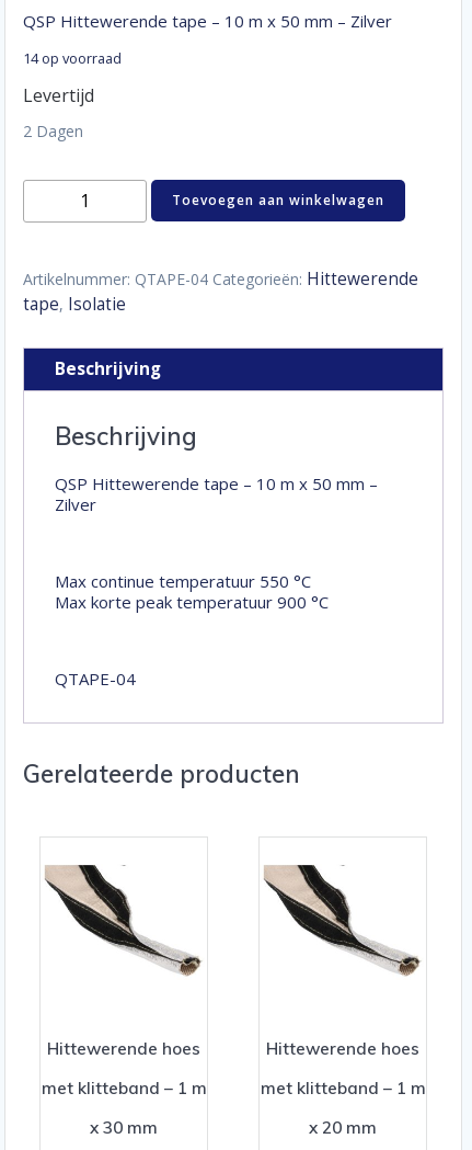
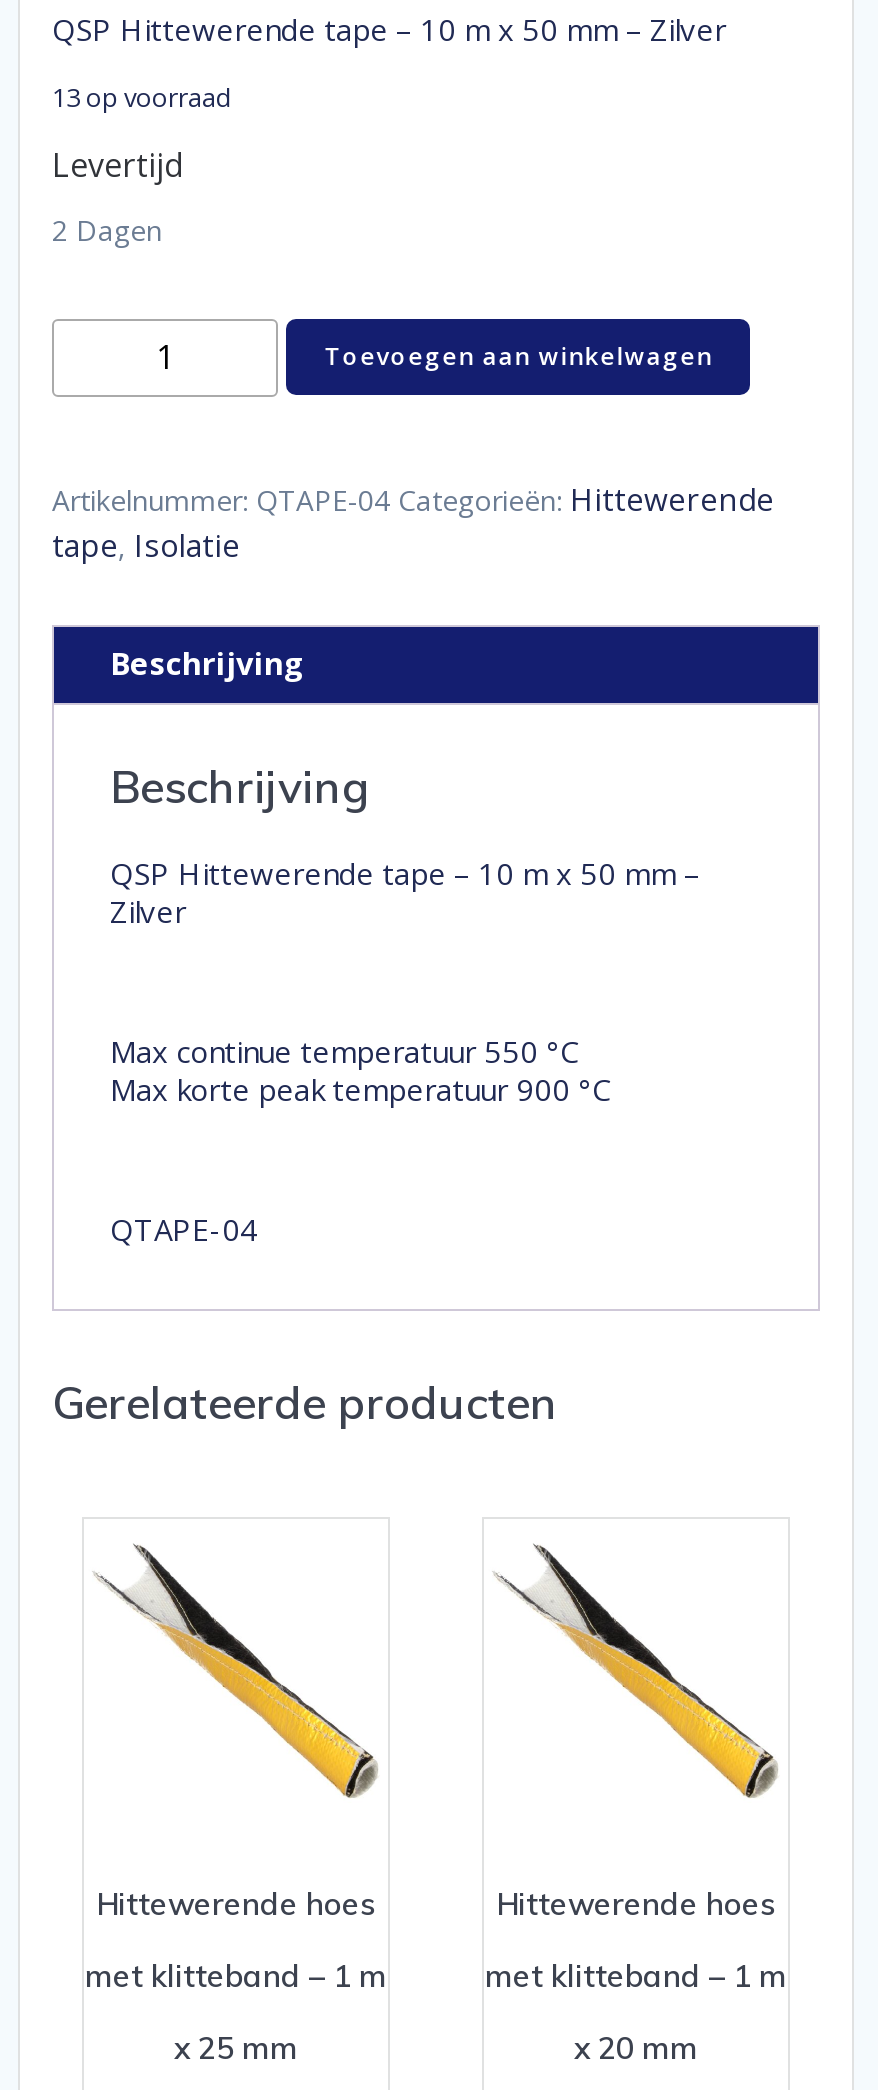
- 14 op voorraad
+ 13 op voorraad

- [image]
+ [image]

- [image]
+ [image]

- x 30 mm
+ x 25 mm
